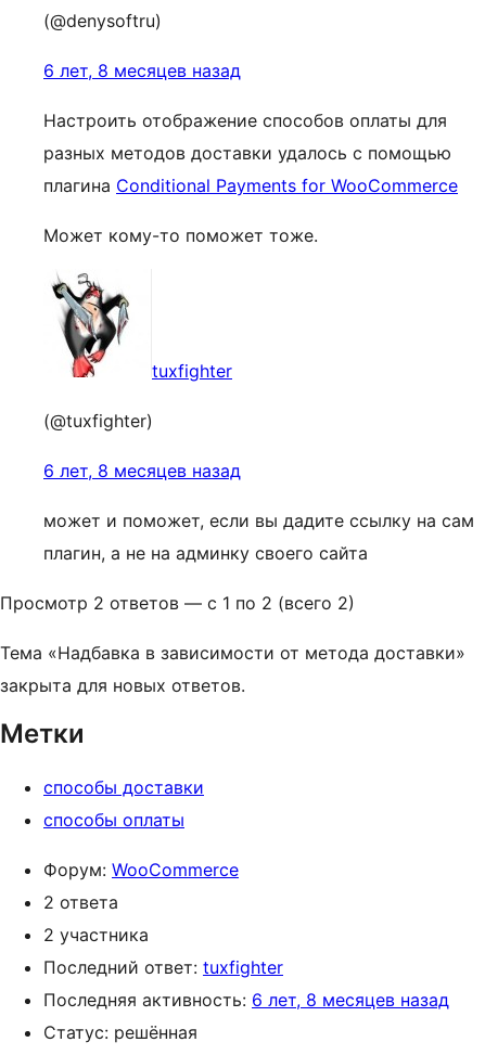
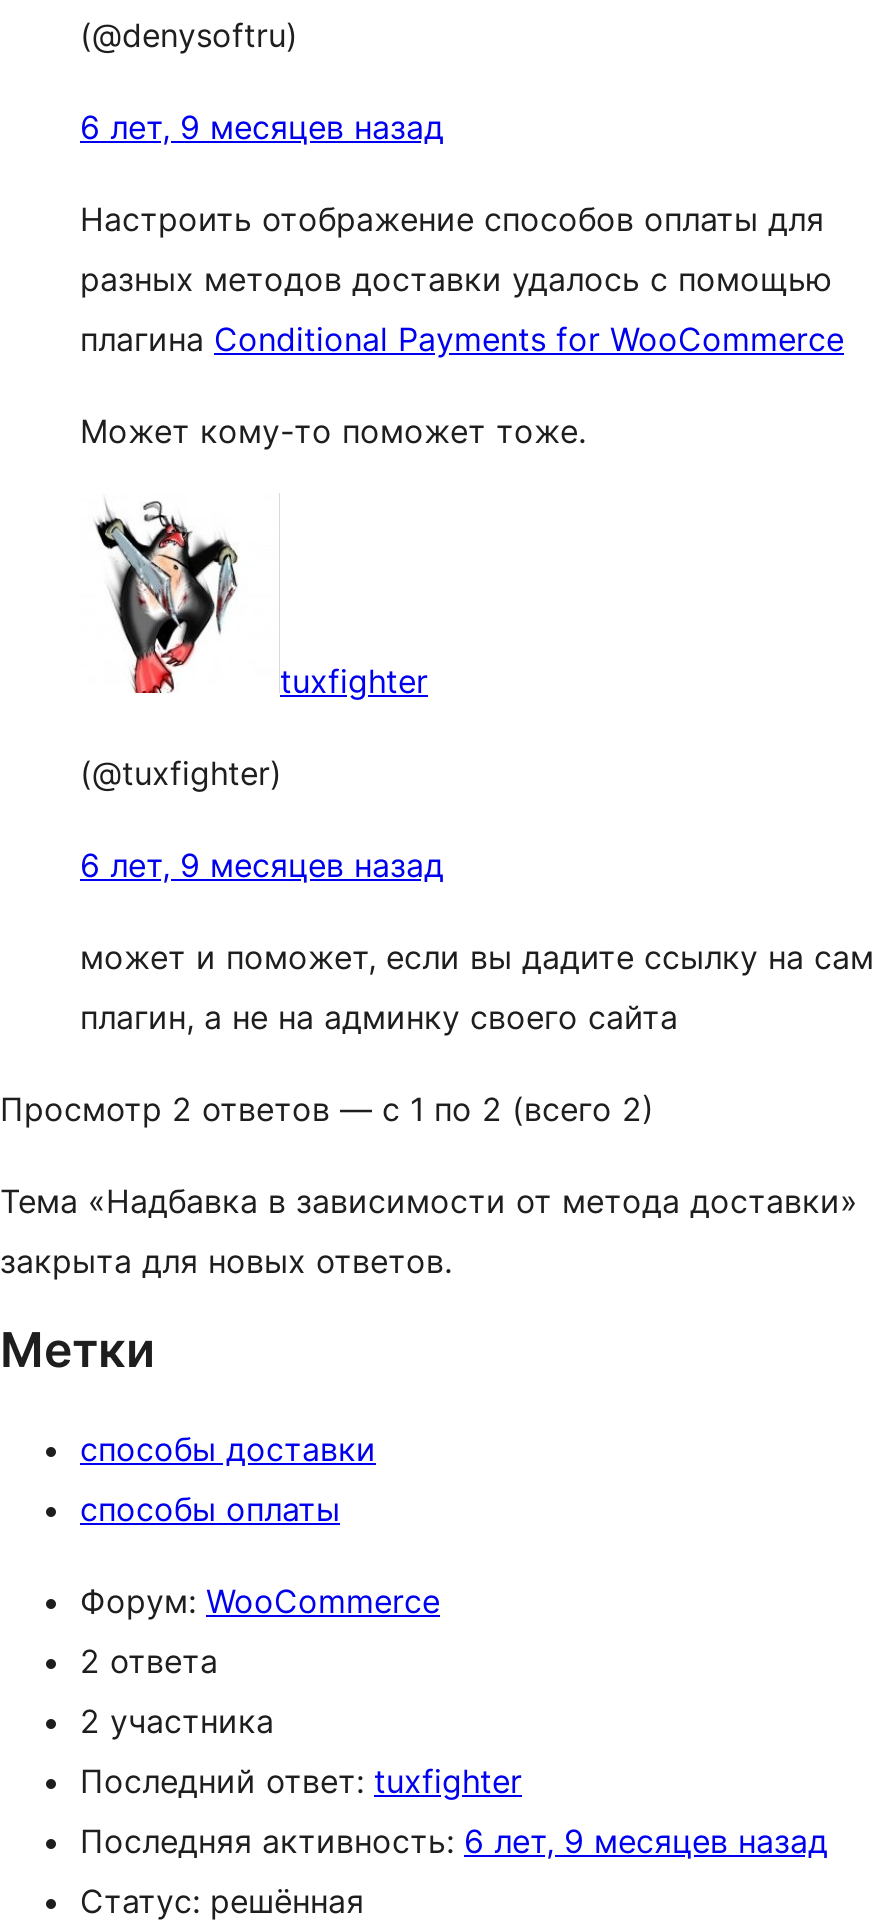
- 6 лет, 8 месяцев назад
+ 6 лет, 9 месяцев назад

- 6 лет, 8 месяцев назад
+ 6 лет, 9 месяцев назад

- Последняя активность: 6 лет, 8 месяцев назад
+ Последняя активность: 6 лет, 9 месяцев назад
